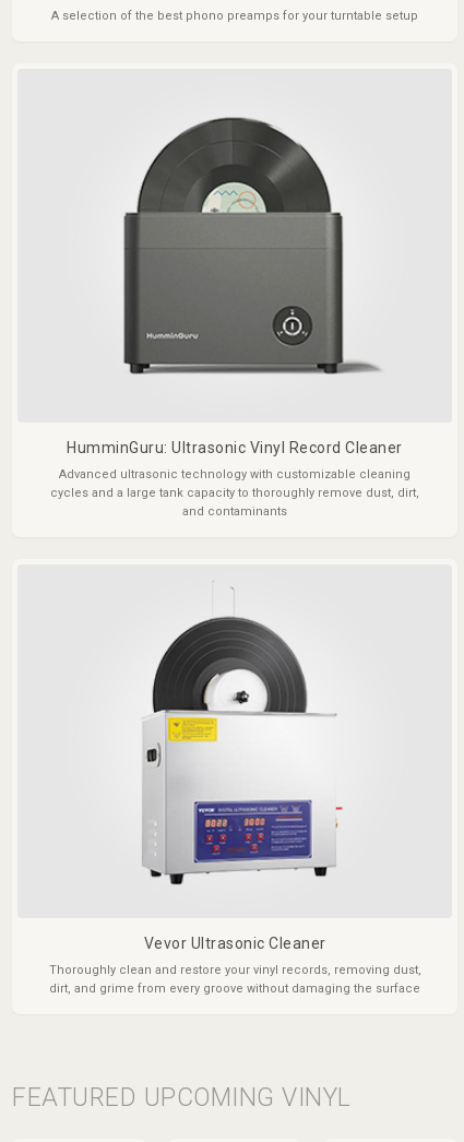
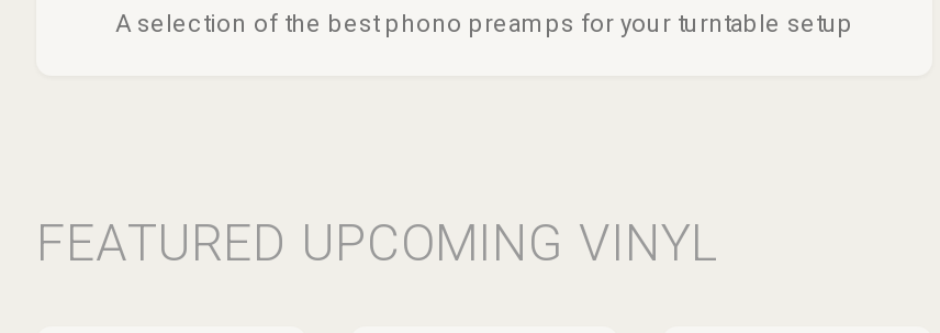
- [image]

- HumminGuru: Ultrasonic Vinyl Record Cleaner
- Advanced ultrasonic technology with customizable cleaning
- cycles and a large tank capacity to thoroughly remove dust, dirt,
- and contaminants

- [image]

- Vevor Ultrasonic Cleaner
- Thoroughly clean and restore your vinyl records, removing dust,
- dirt, and grime from every groove without damaging the surface
